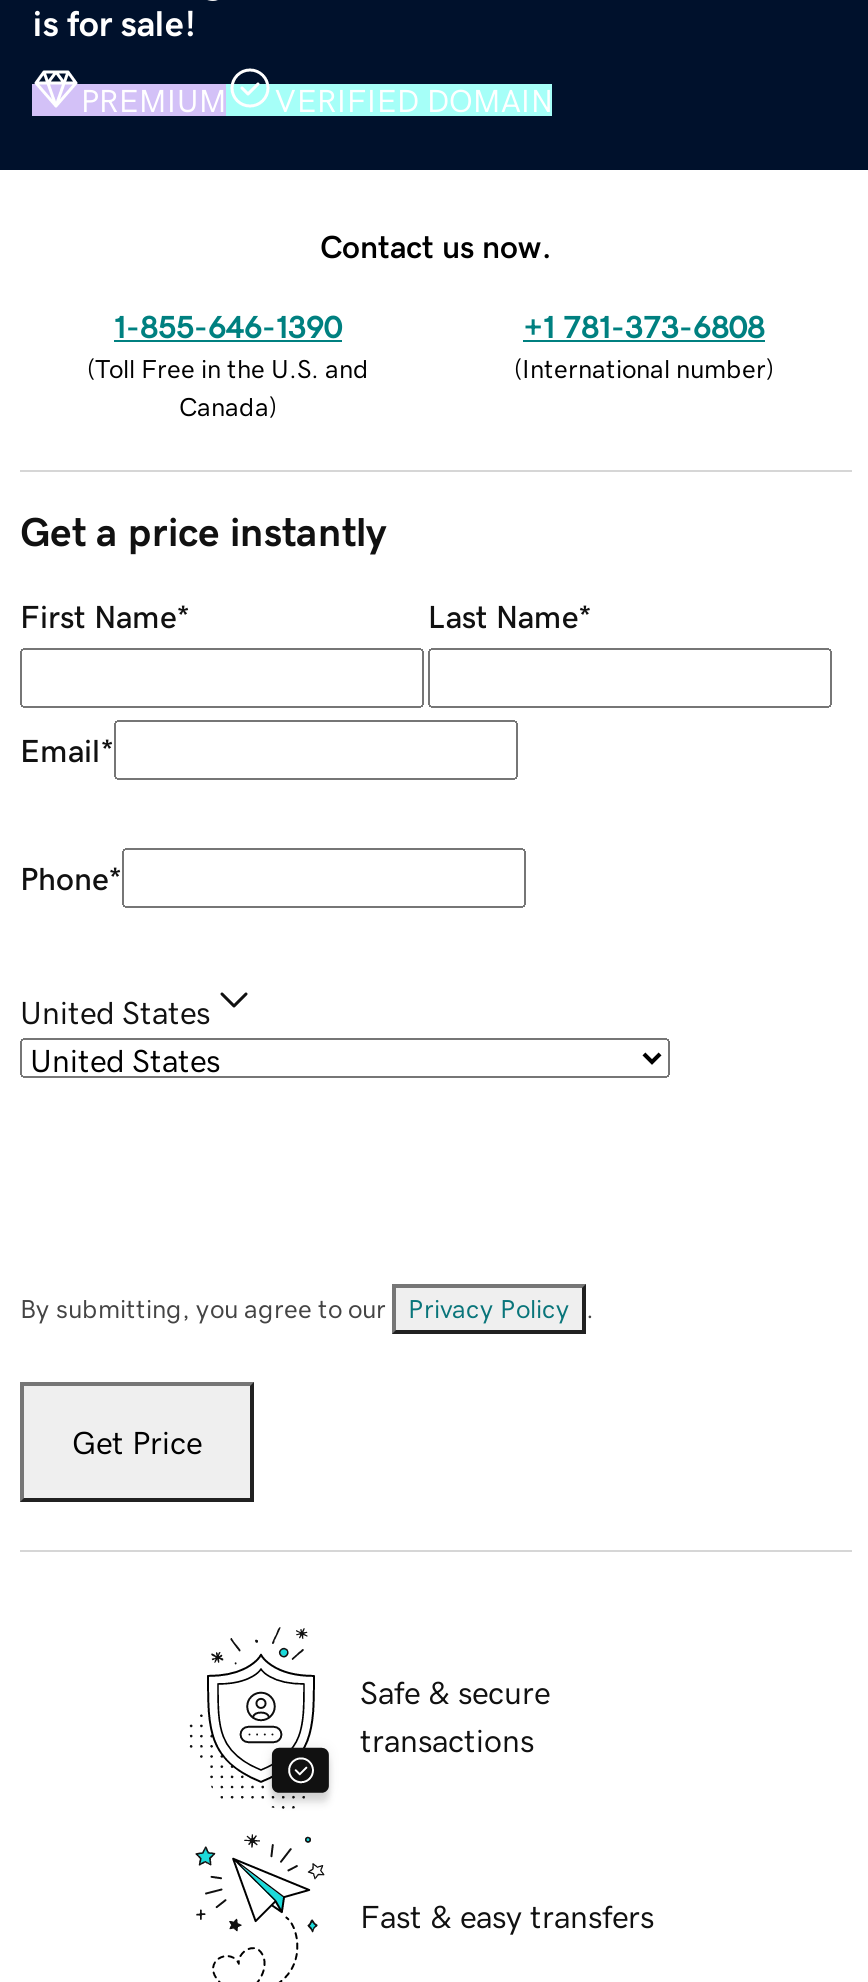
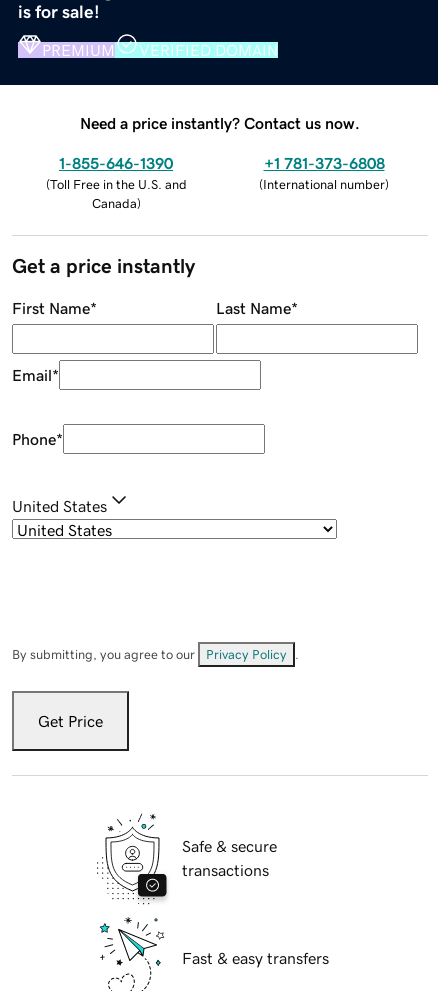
- Contact us now.
+ Need a price instantly? Contact us now.
